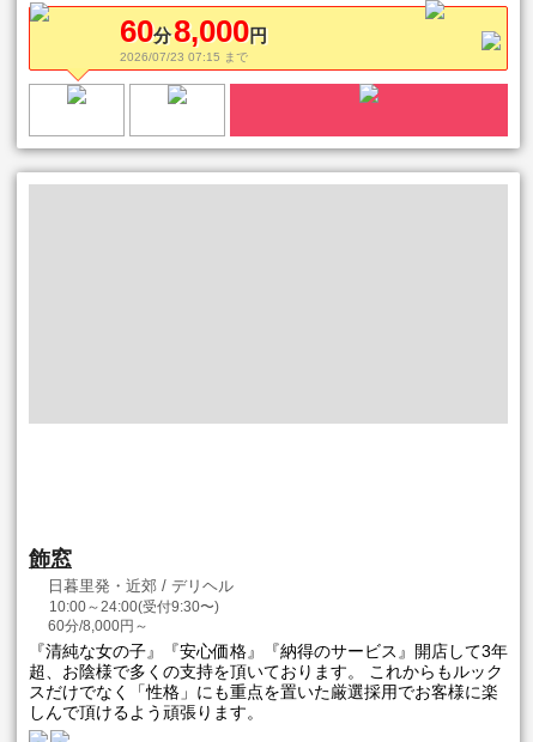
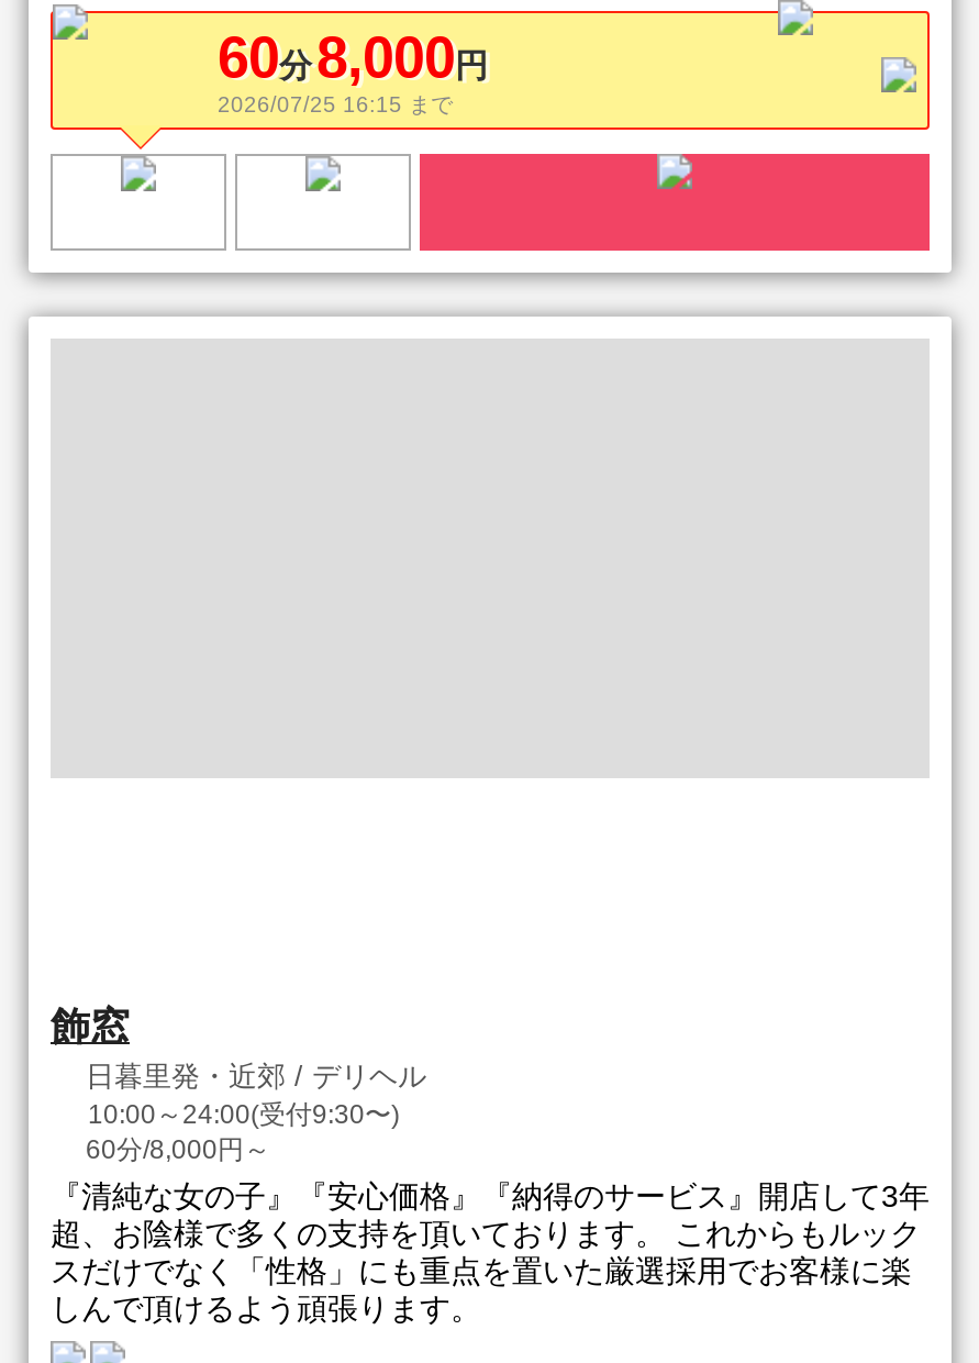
- 2026/07/23 07:15 まで
+ 2026/07/25 16:15 まで
